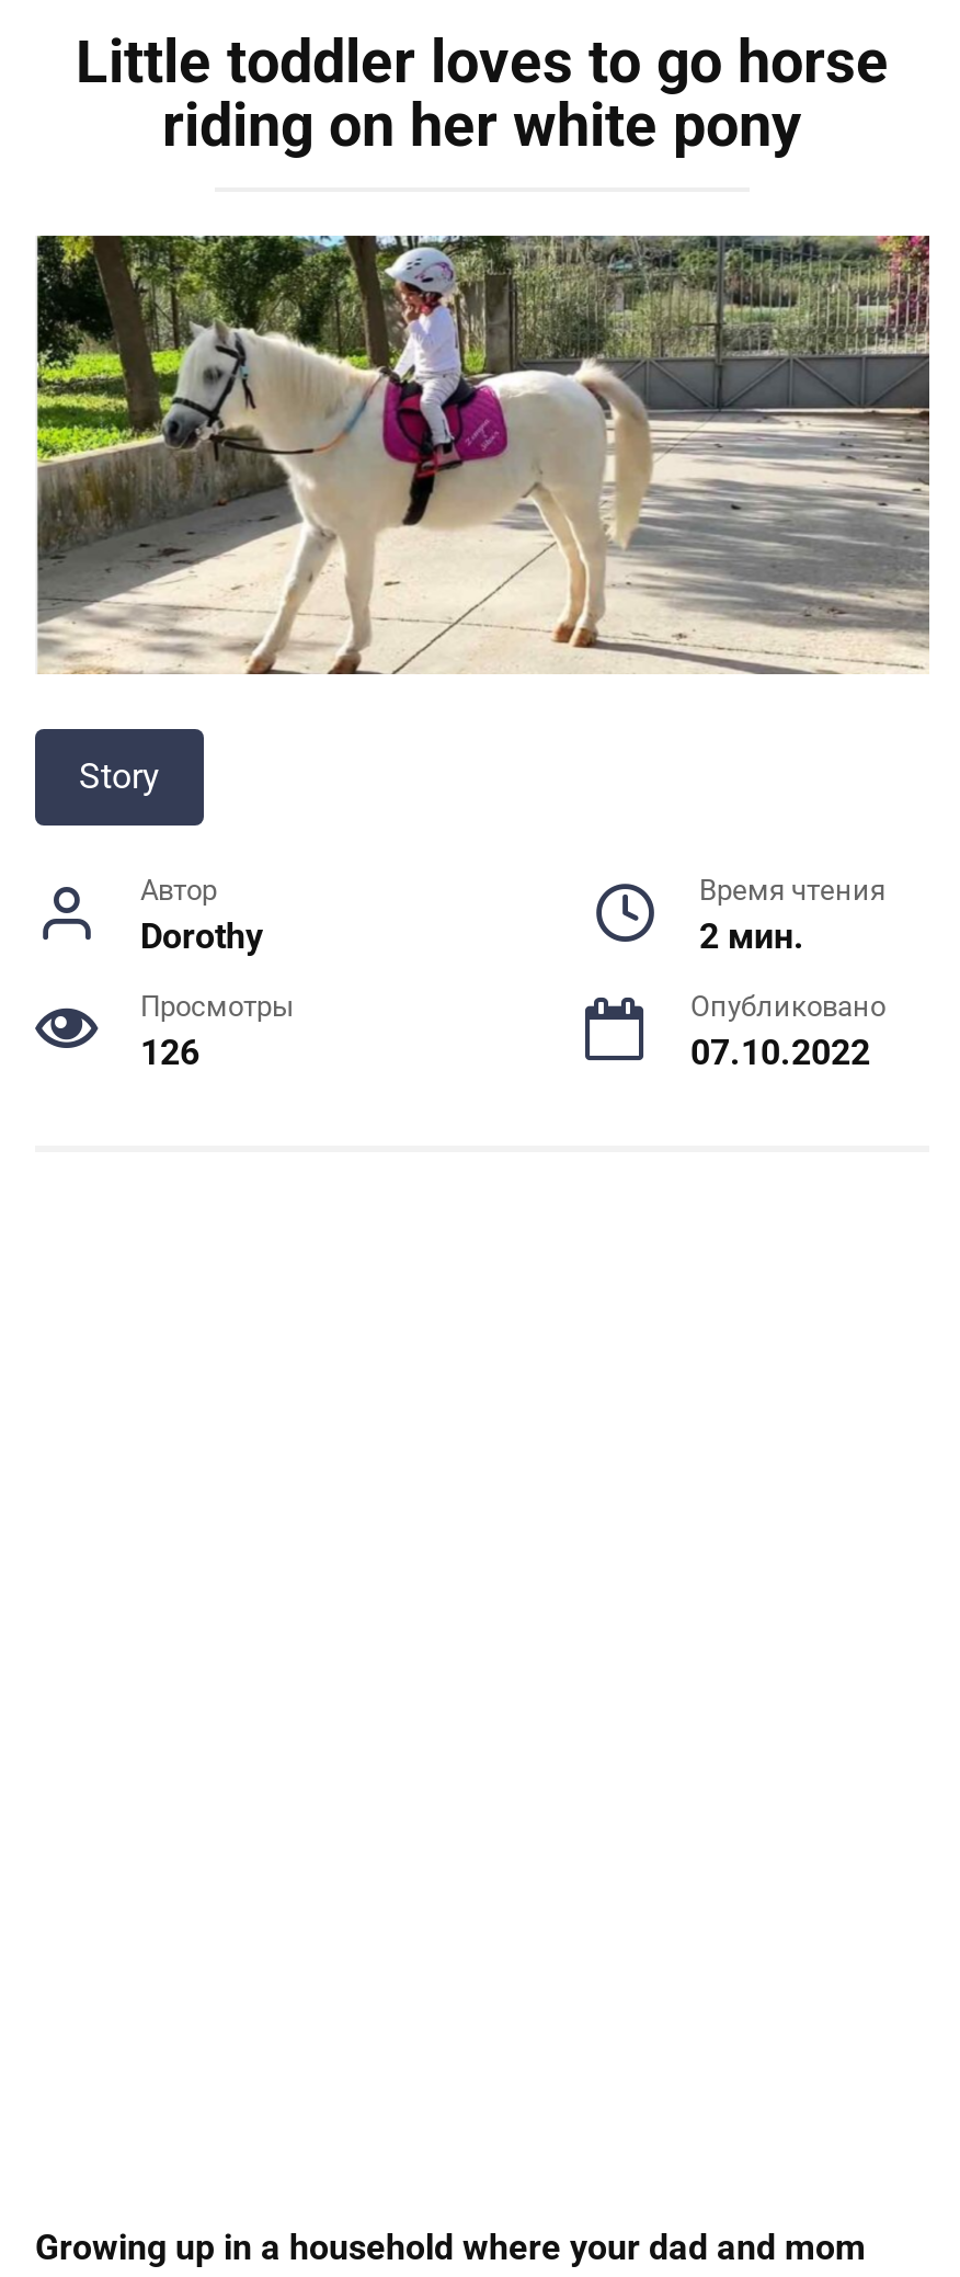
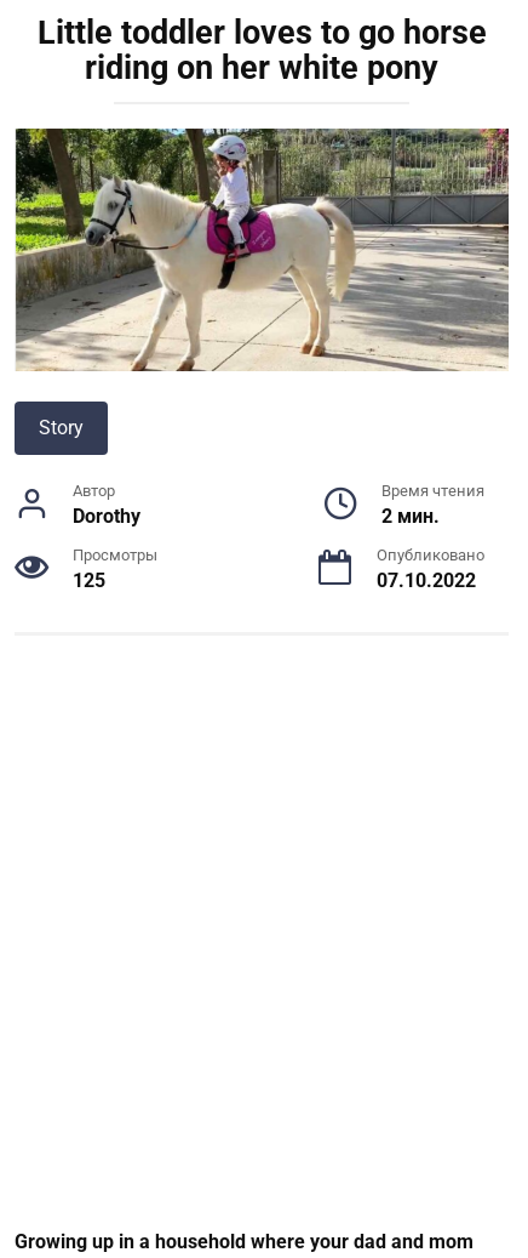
- 126
+ 125
